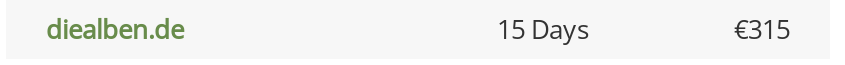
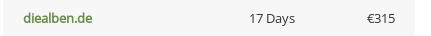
- 15 Days
+ 17 Days
